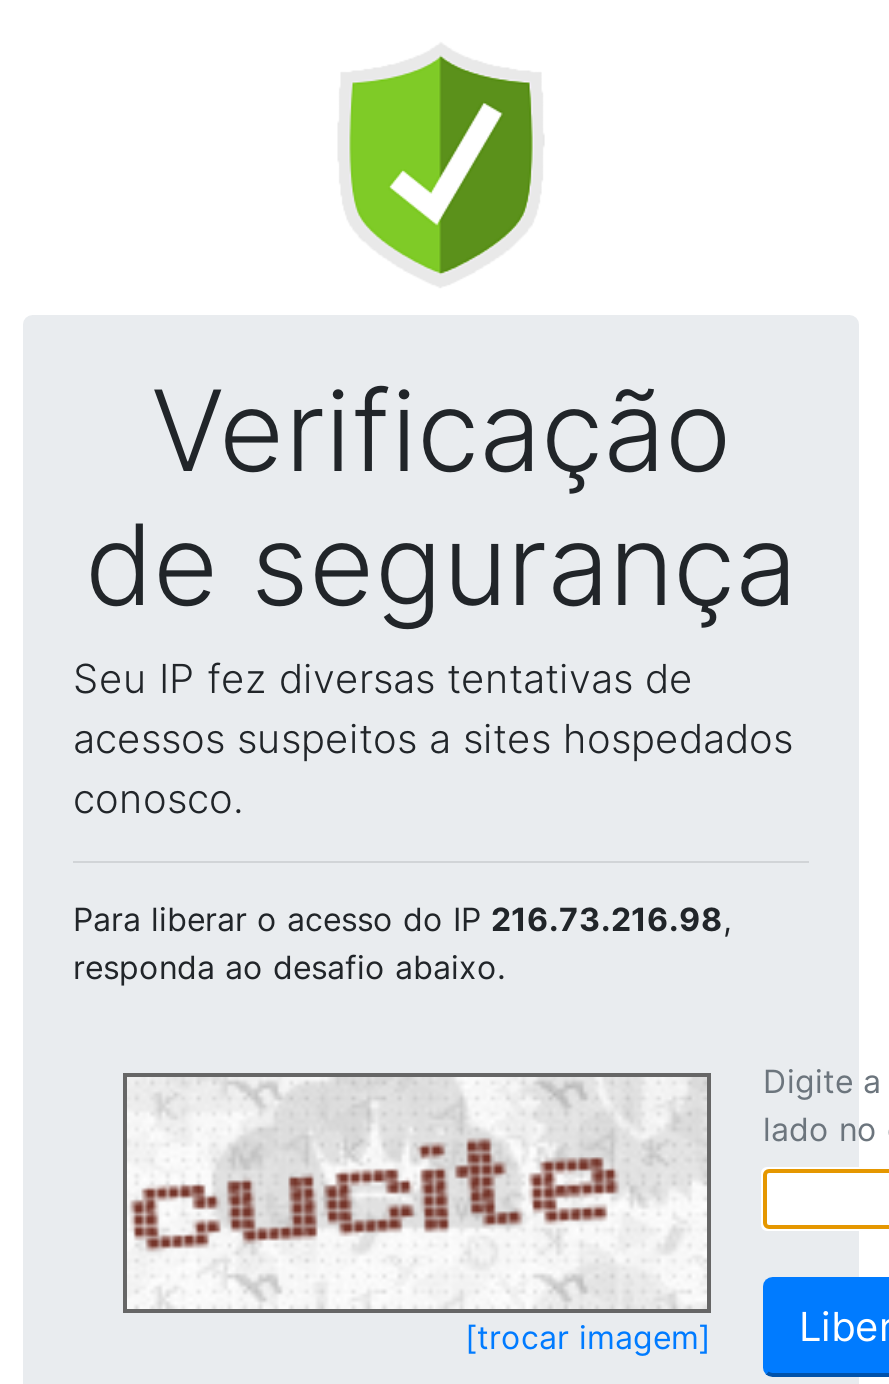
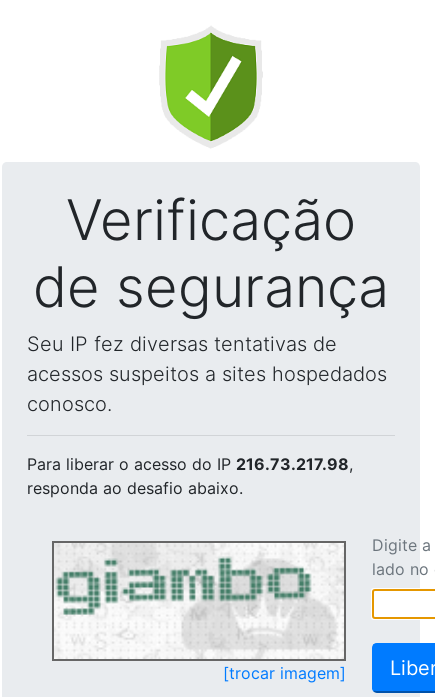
- Para liberar o acesso do IP 216.73.216.98,
+ Para liberar o acesso do IP 216.73.217.98,

- [image]
+ [image]
